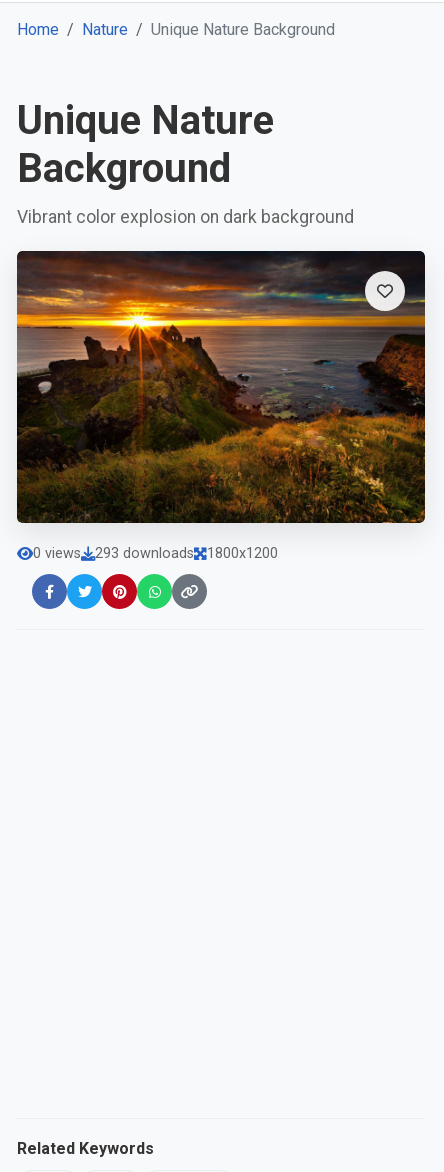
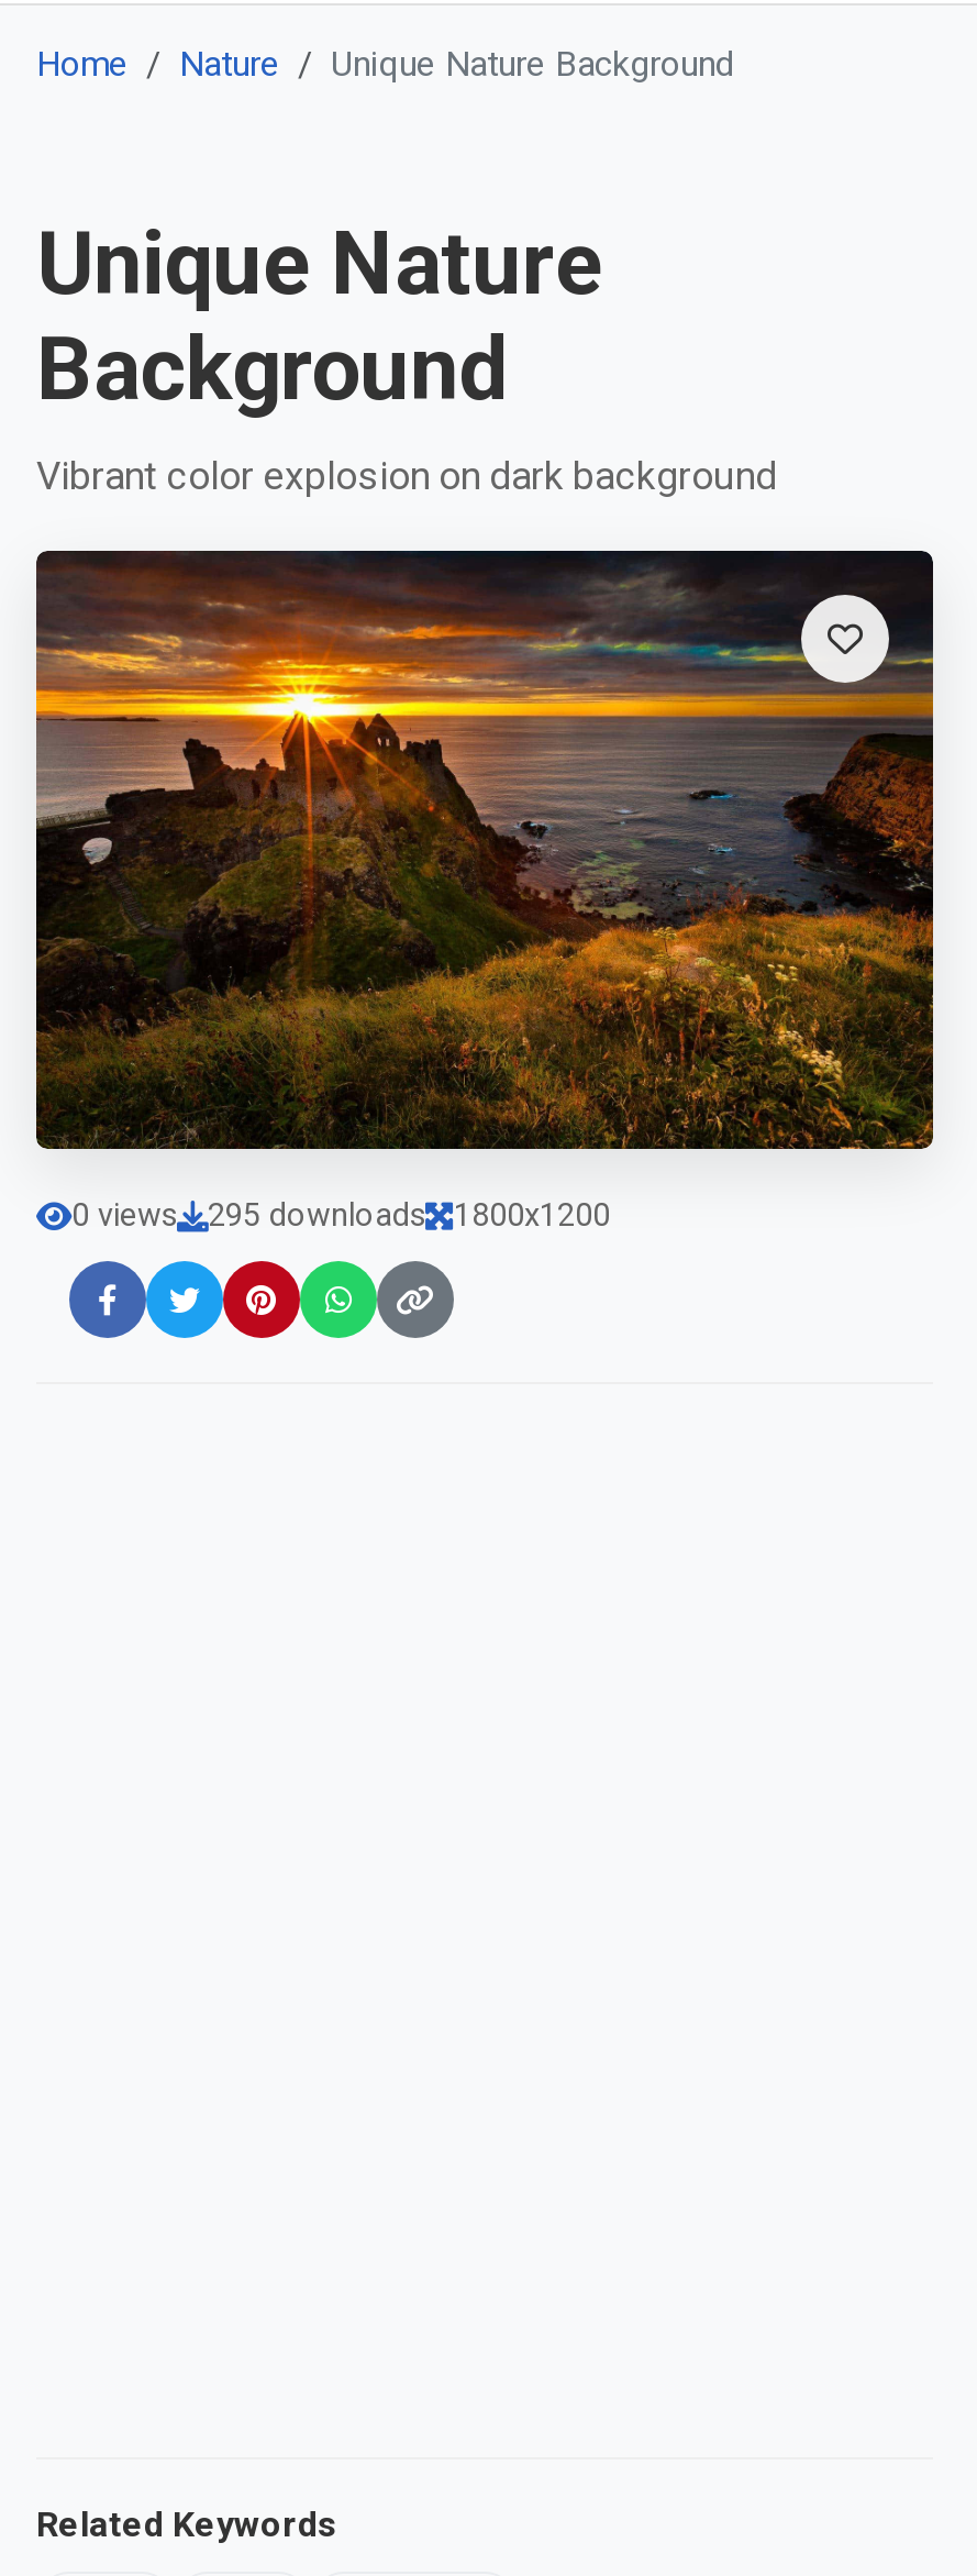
- 0 views 293 downloads 1800x1200
+ 0 views 295 downloads 1800x1200
